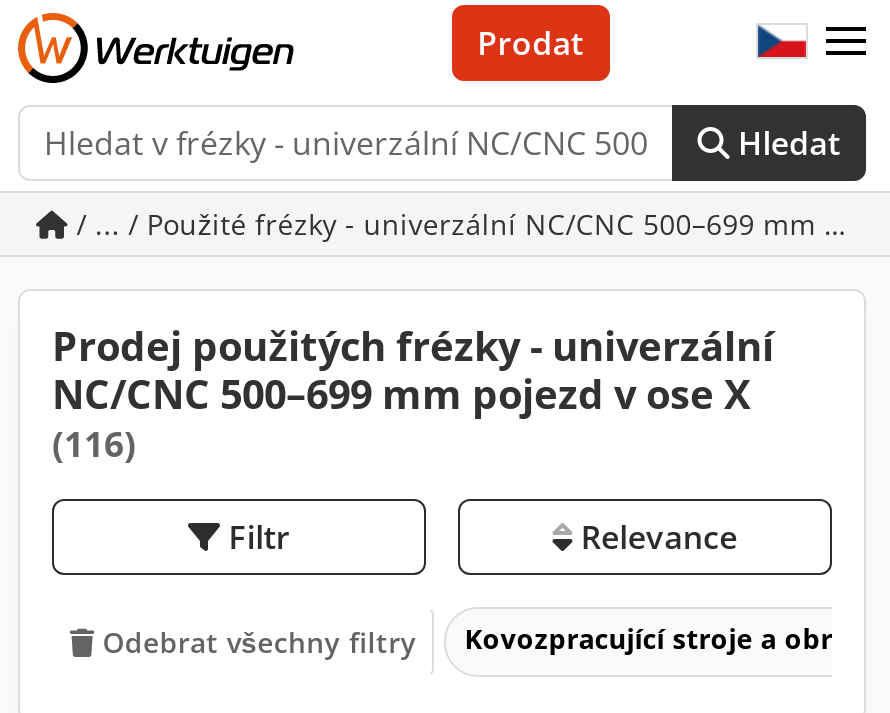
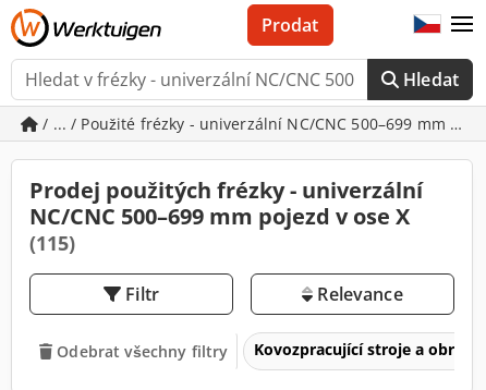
- (116)
+ (115)
